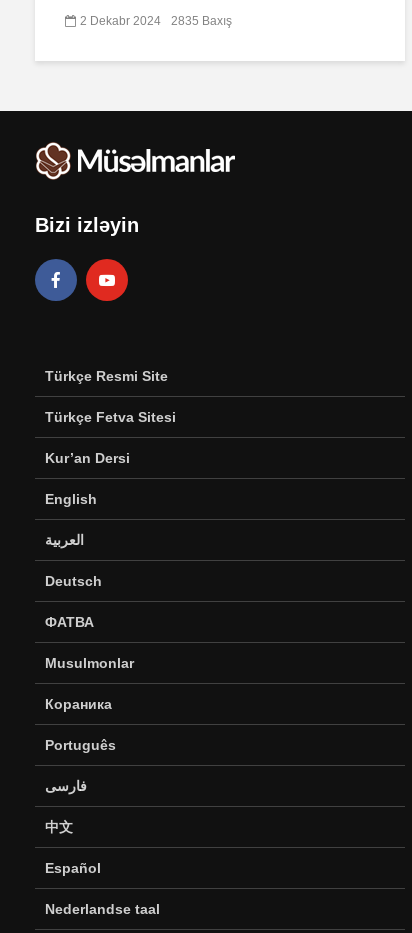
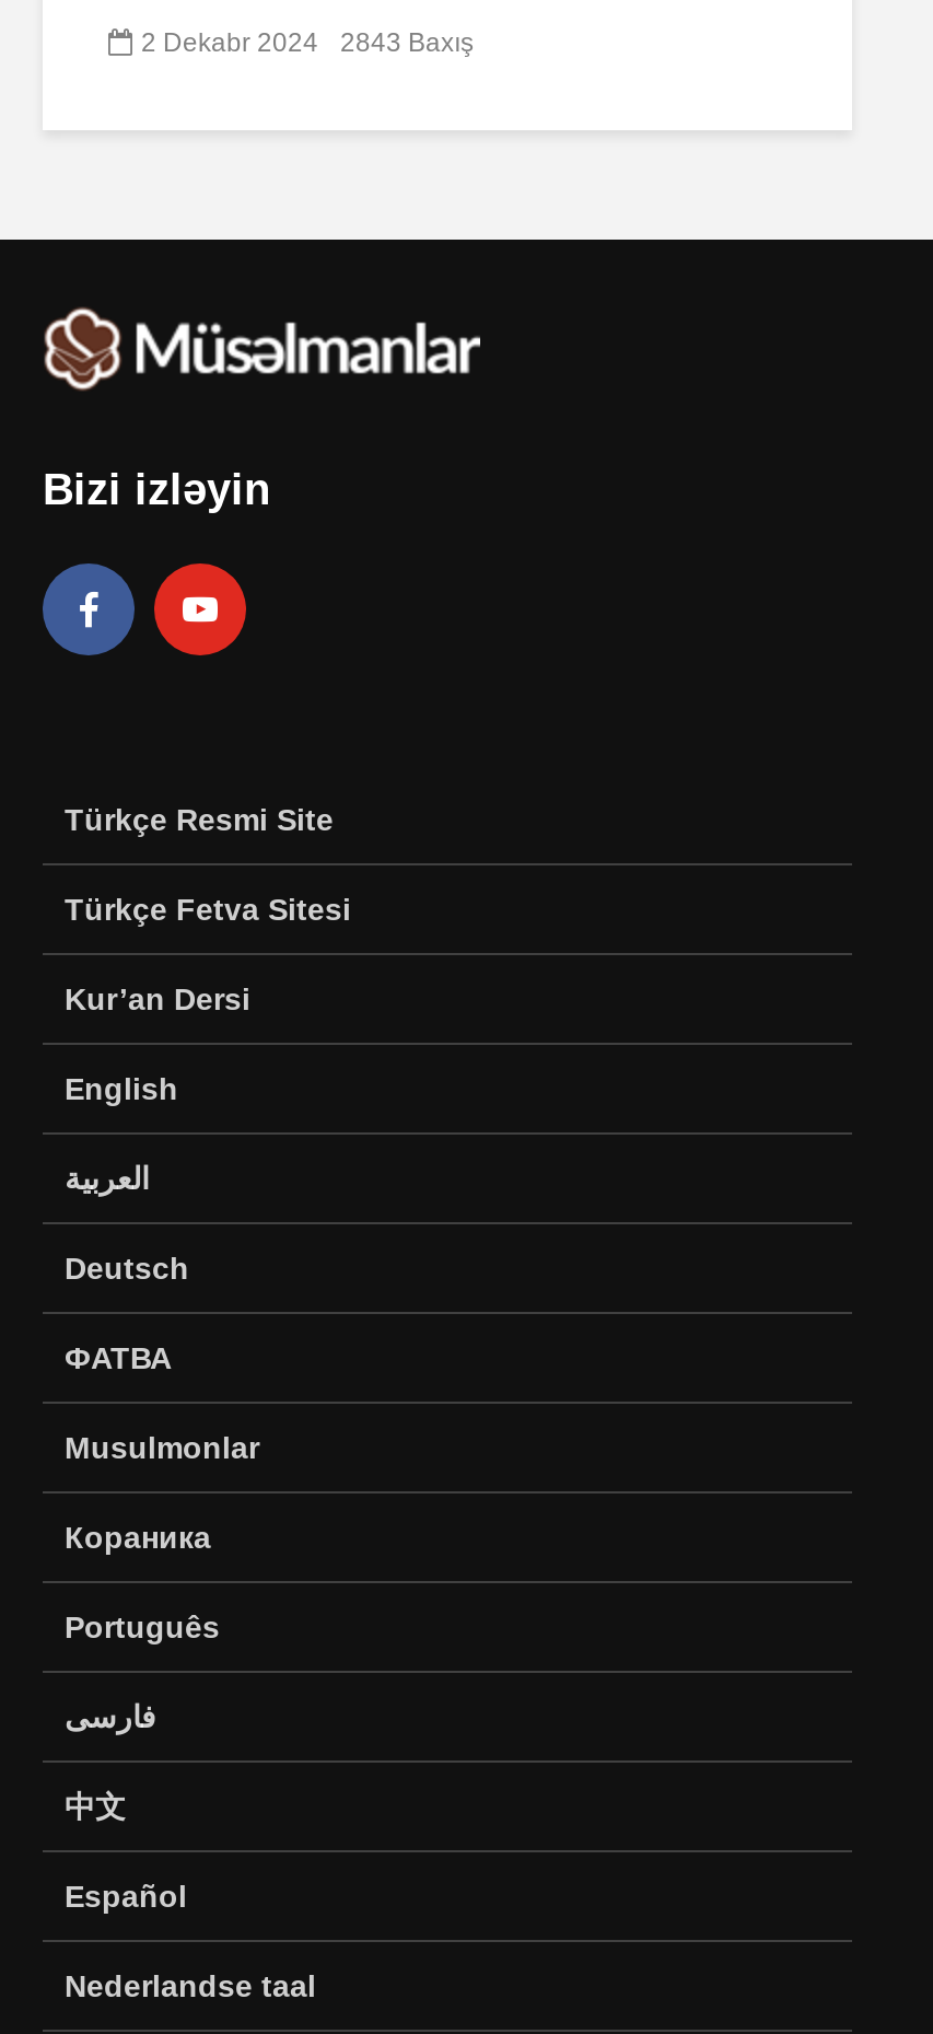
- 2 Dekabr 2024 2835 Baxış
+ 2 Dekabr 2024 2843 Baxış
